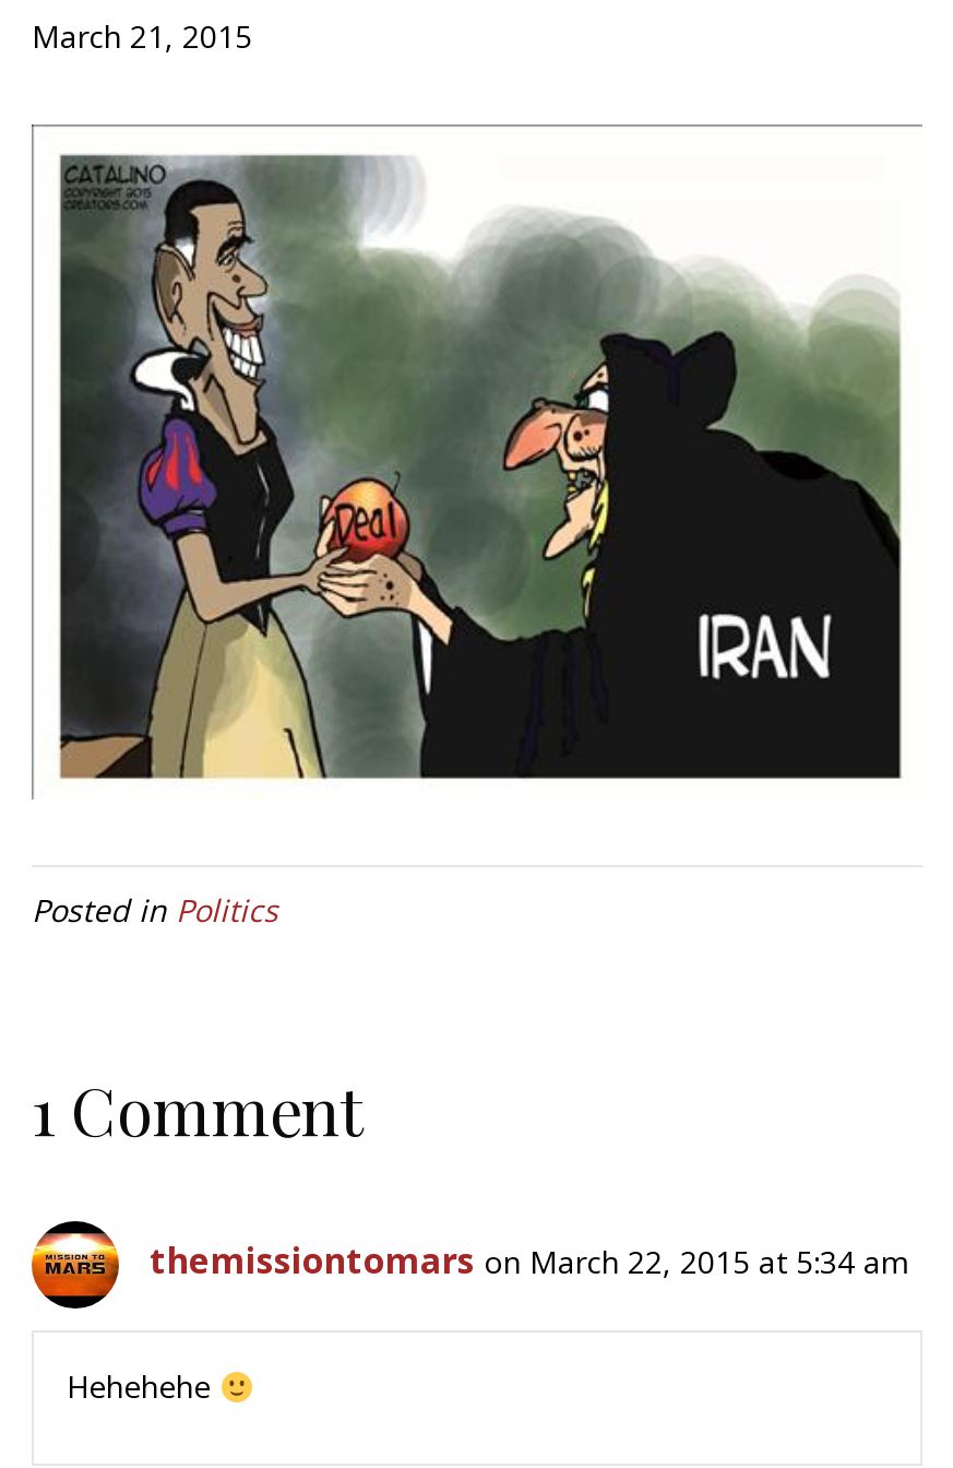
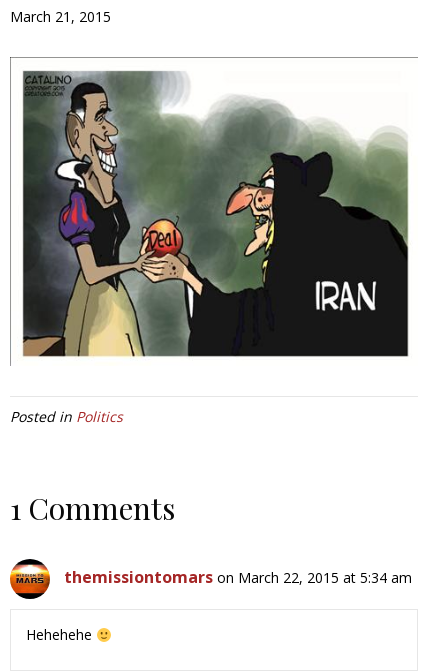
- 1 Comment
+ 1 Comments
